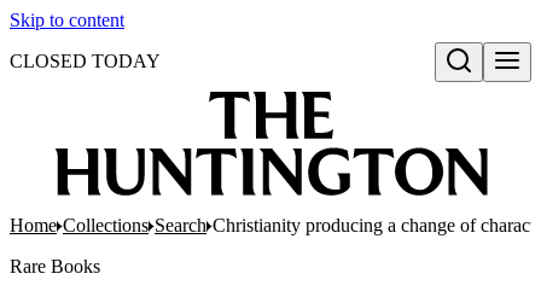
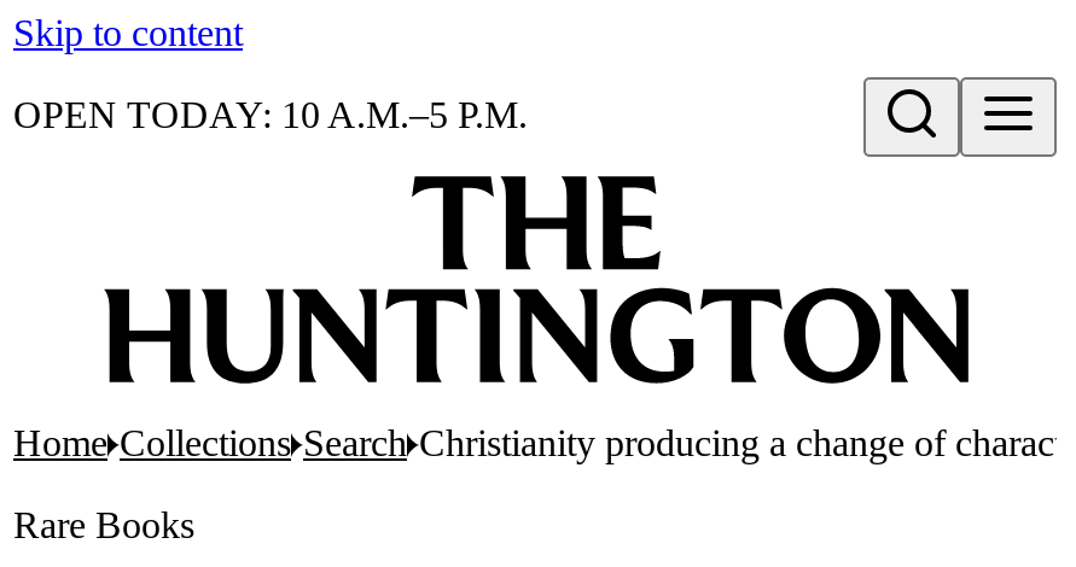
- CLOSED TODAY
+ OPEN TODAY: 10 A.M.–5 P.M.
